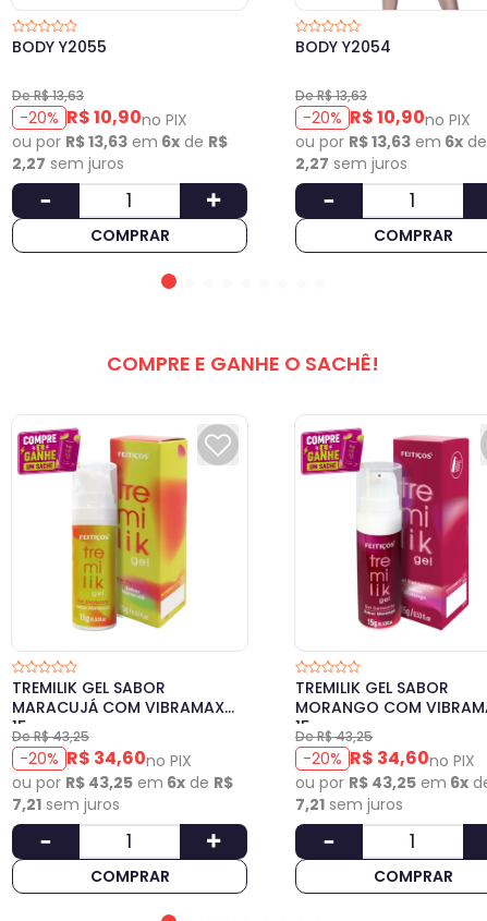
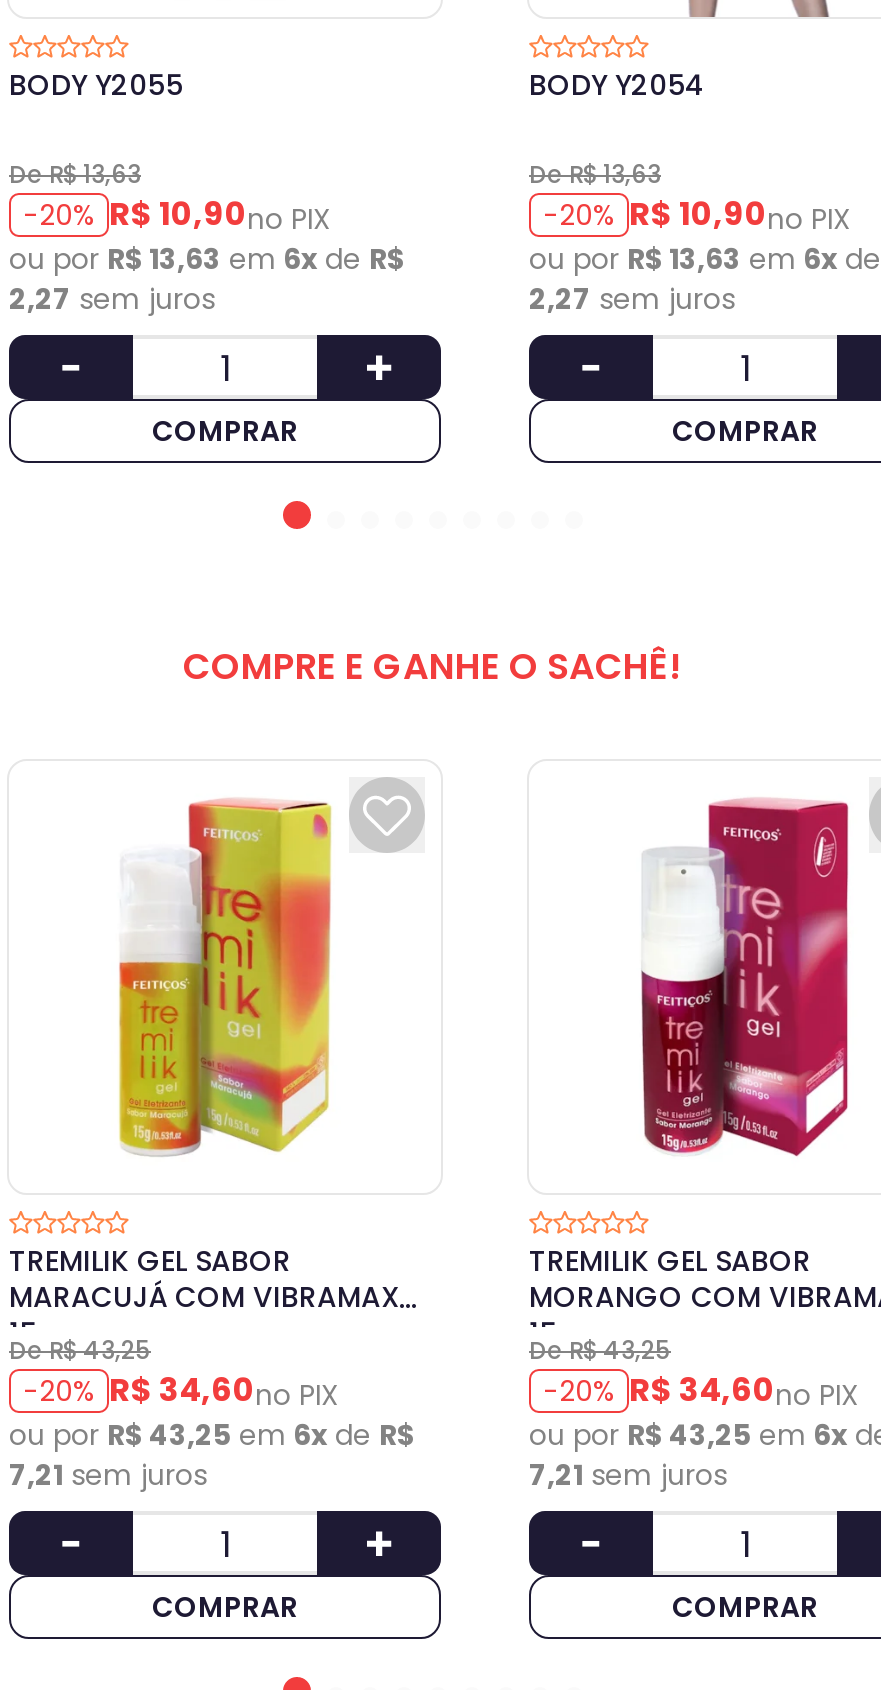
- [image]

- [image]
